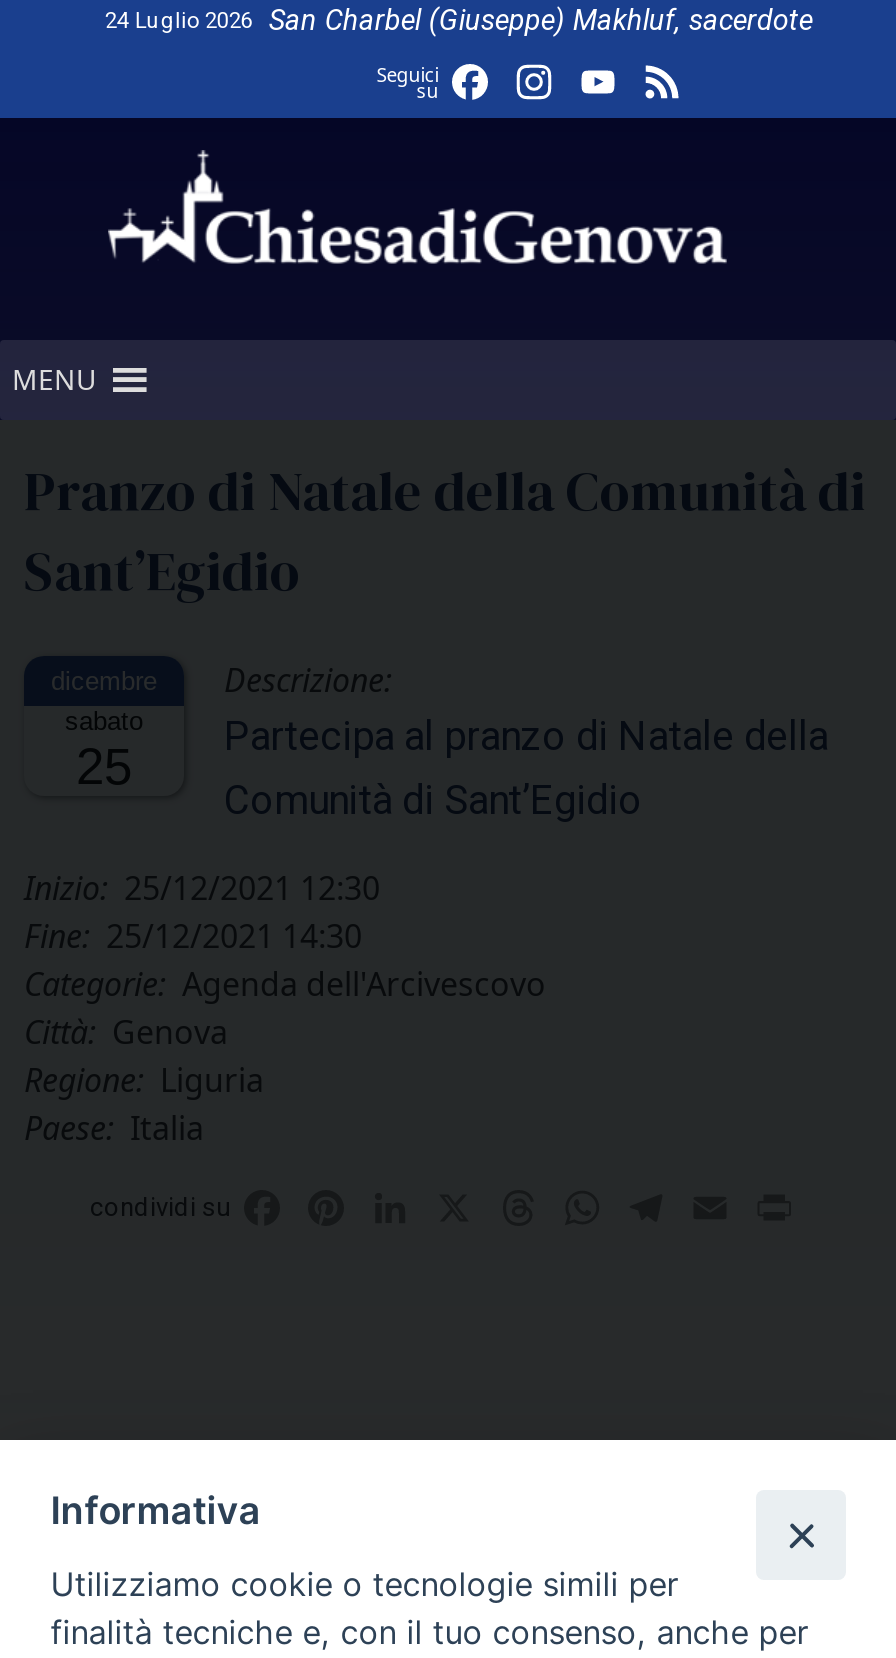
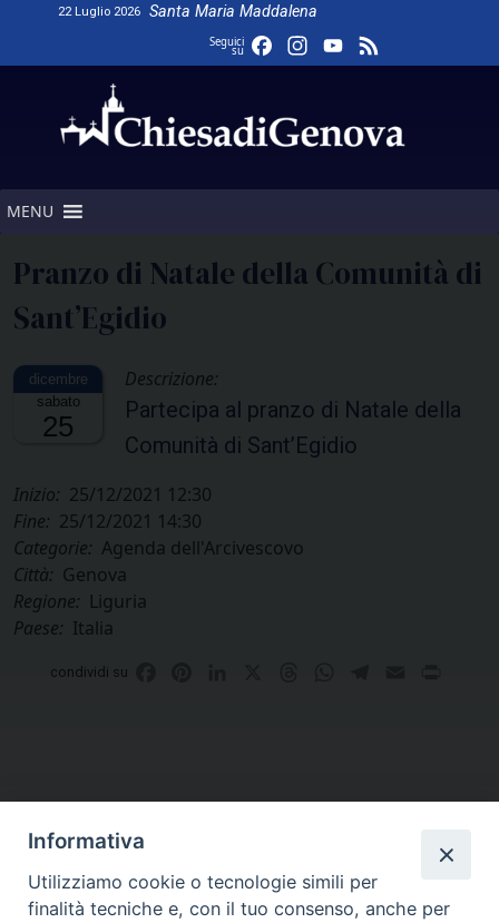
- 24 Luglio 2026
- San Charbel (Giuseppe) Makhluf, sacerdote
+ 22 Luglio 2026
+ Santa Maria Maddalena
